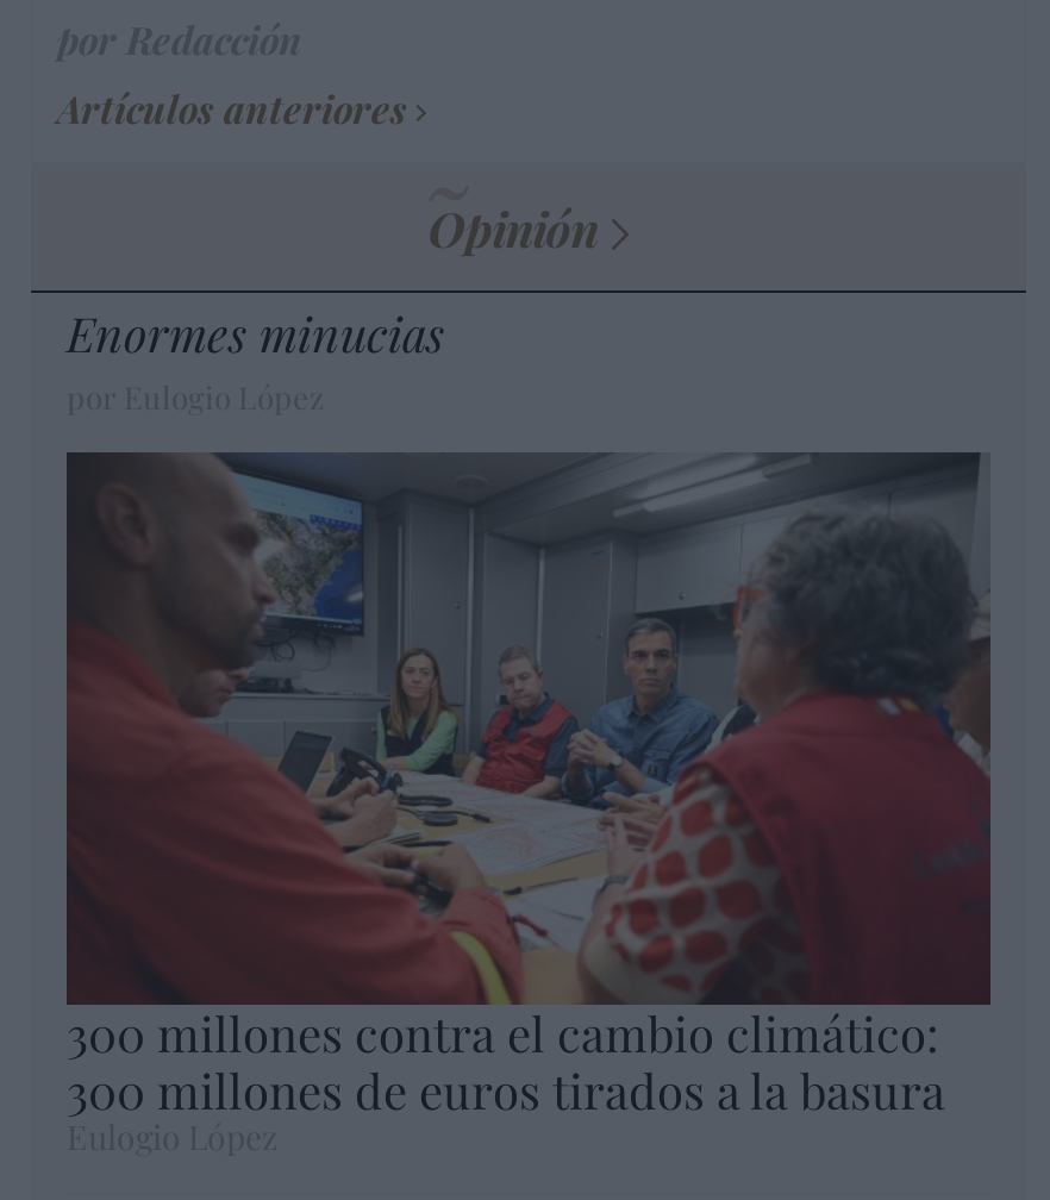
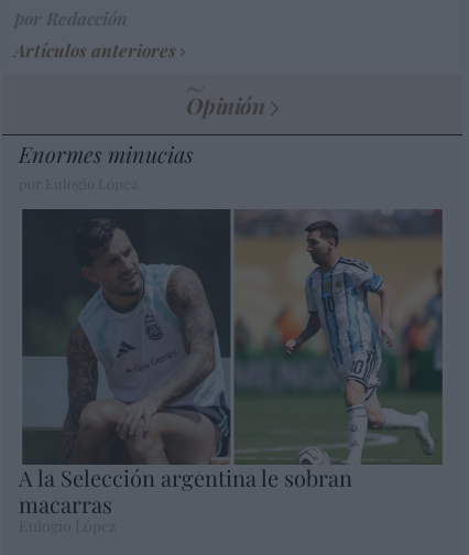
- [image]
- 300 millones contra el cambio climático:
- 300 millones de euros tirados a la basura
+ [image]
+ A la Selección argentina le sobran
+ macarras
